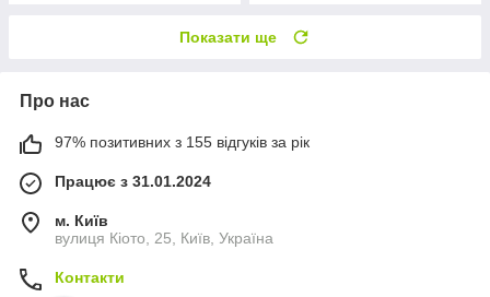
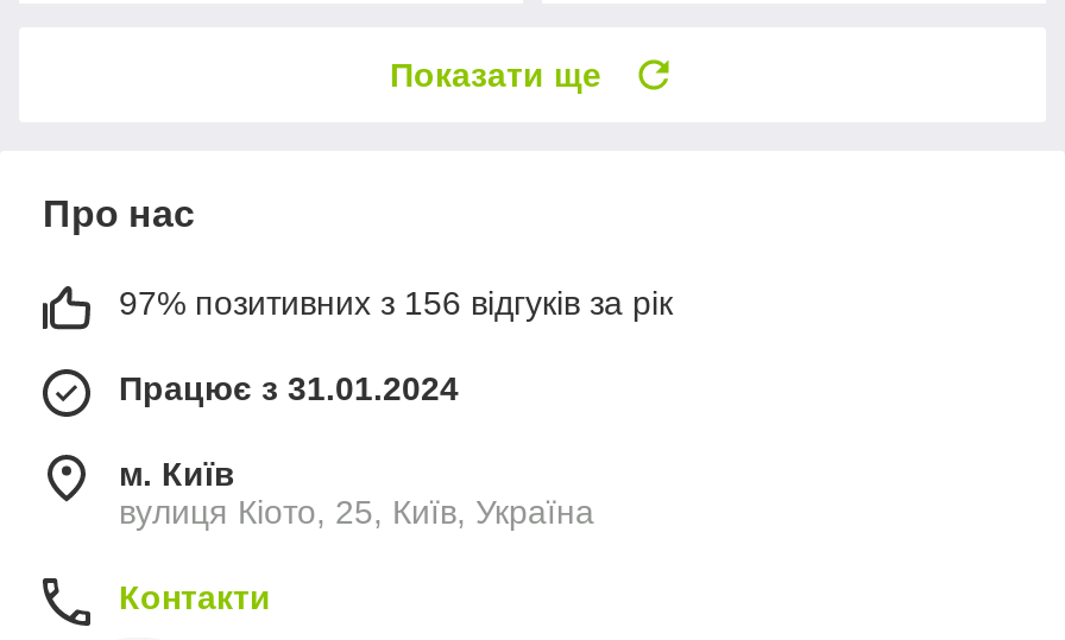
- 97% позитивних з 155 відгуків за рік
+ 97% позитивних з 156 відгуків за рік
